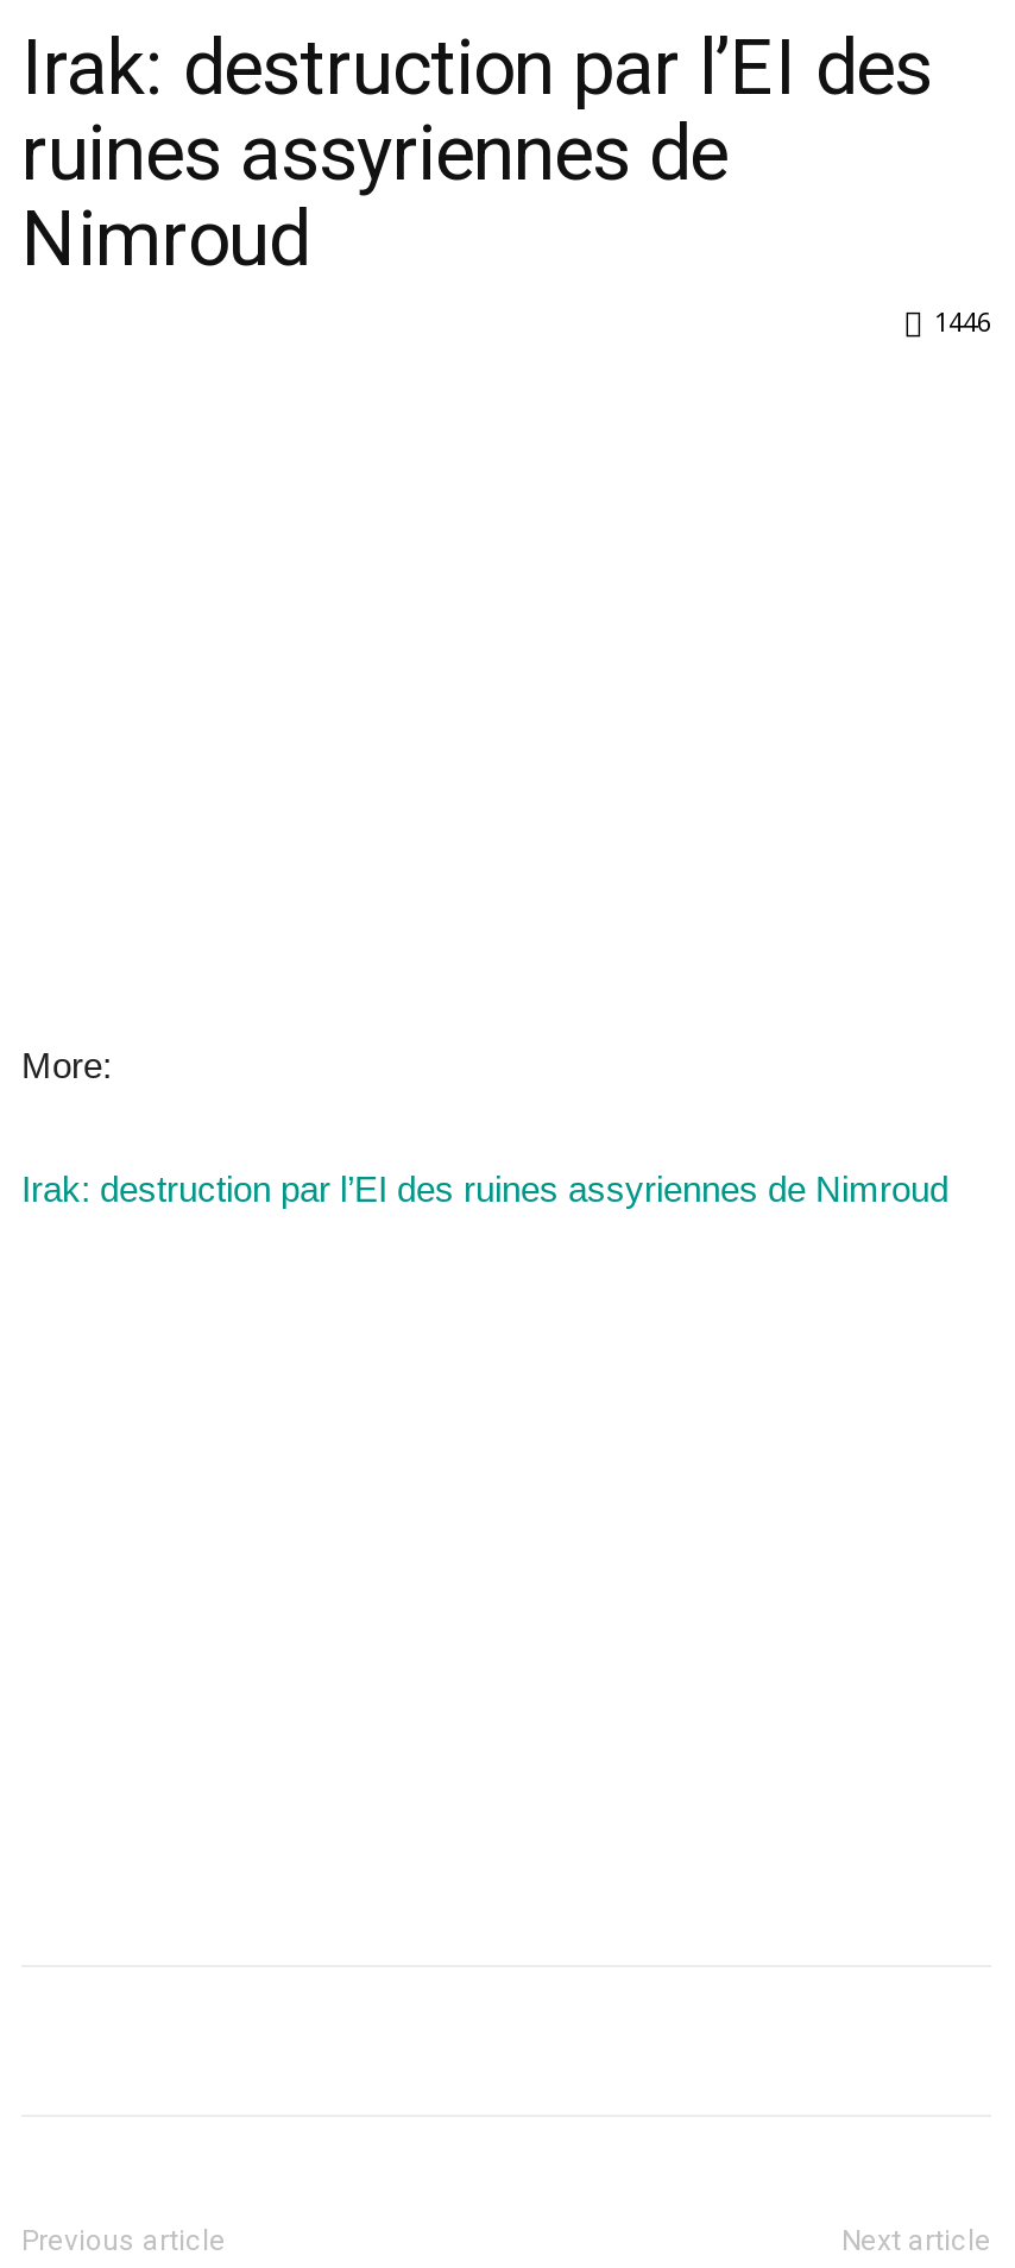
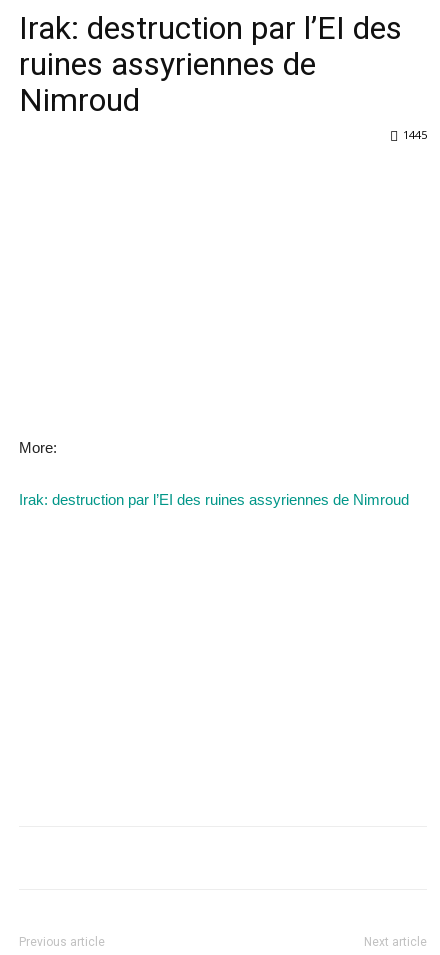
- 1446
+ 1445
